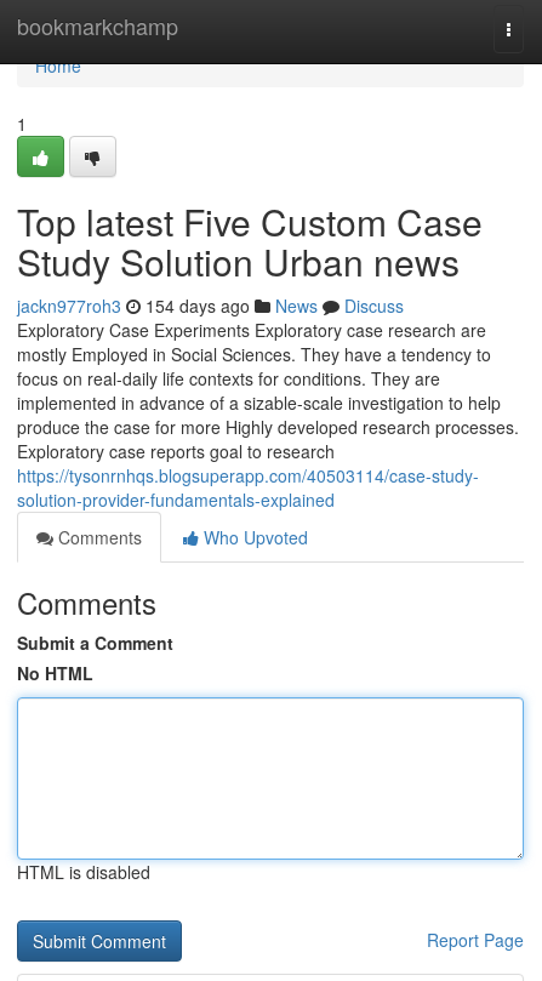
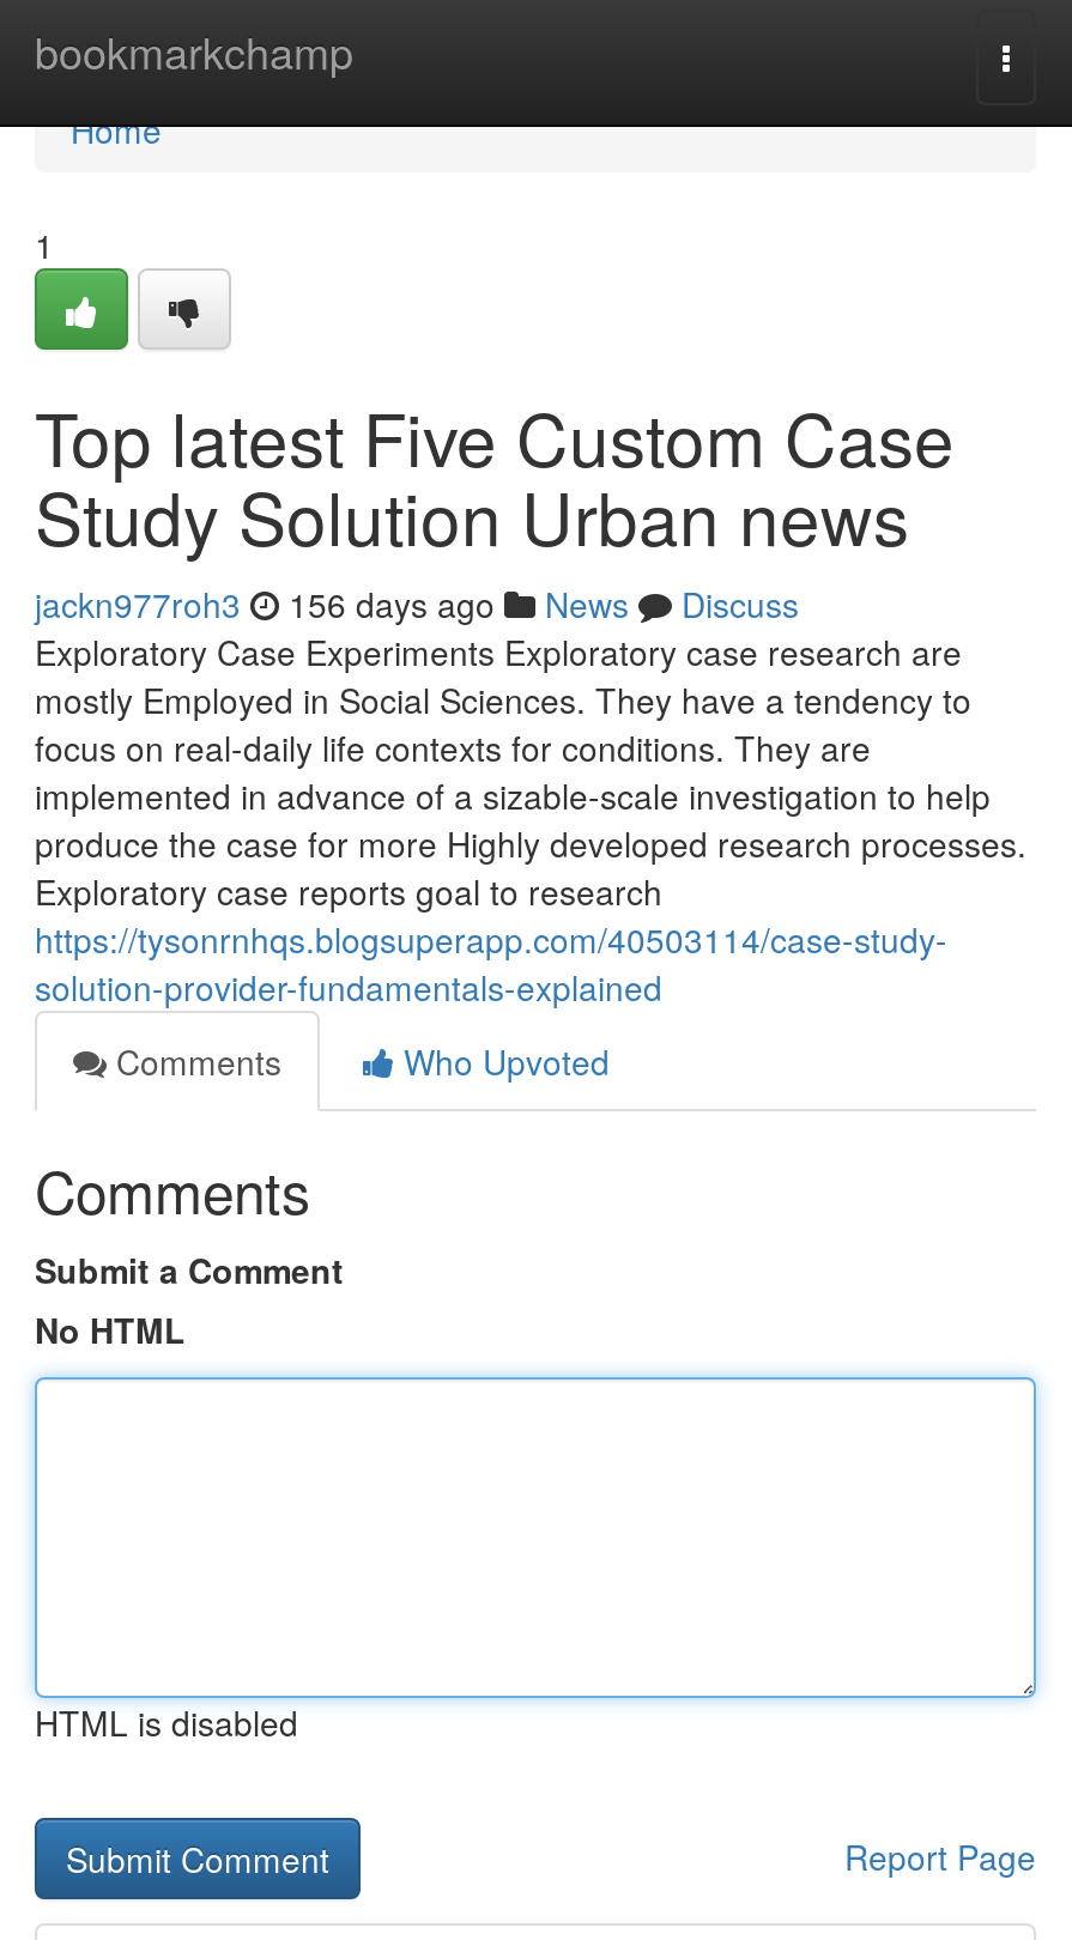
- jackn977roh3 154 days ago News Discuss
+ jackn977roh3 156 days ago News Discuss
